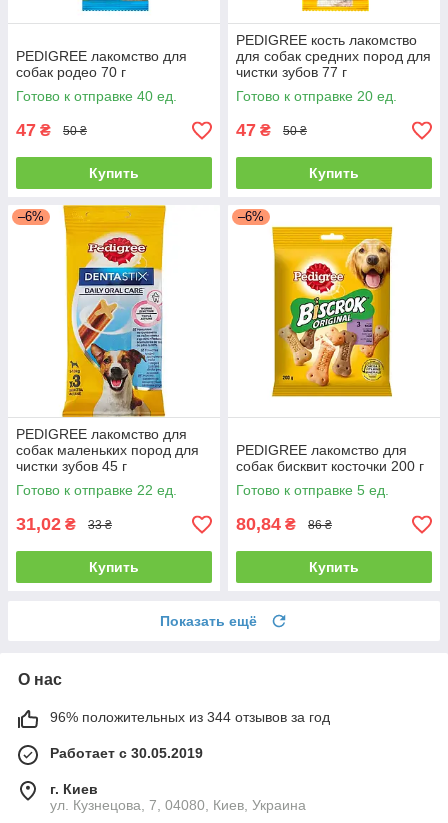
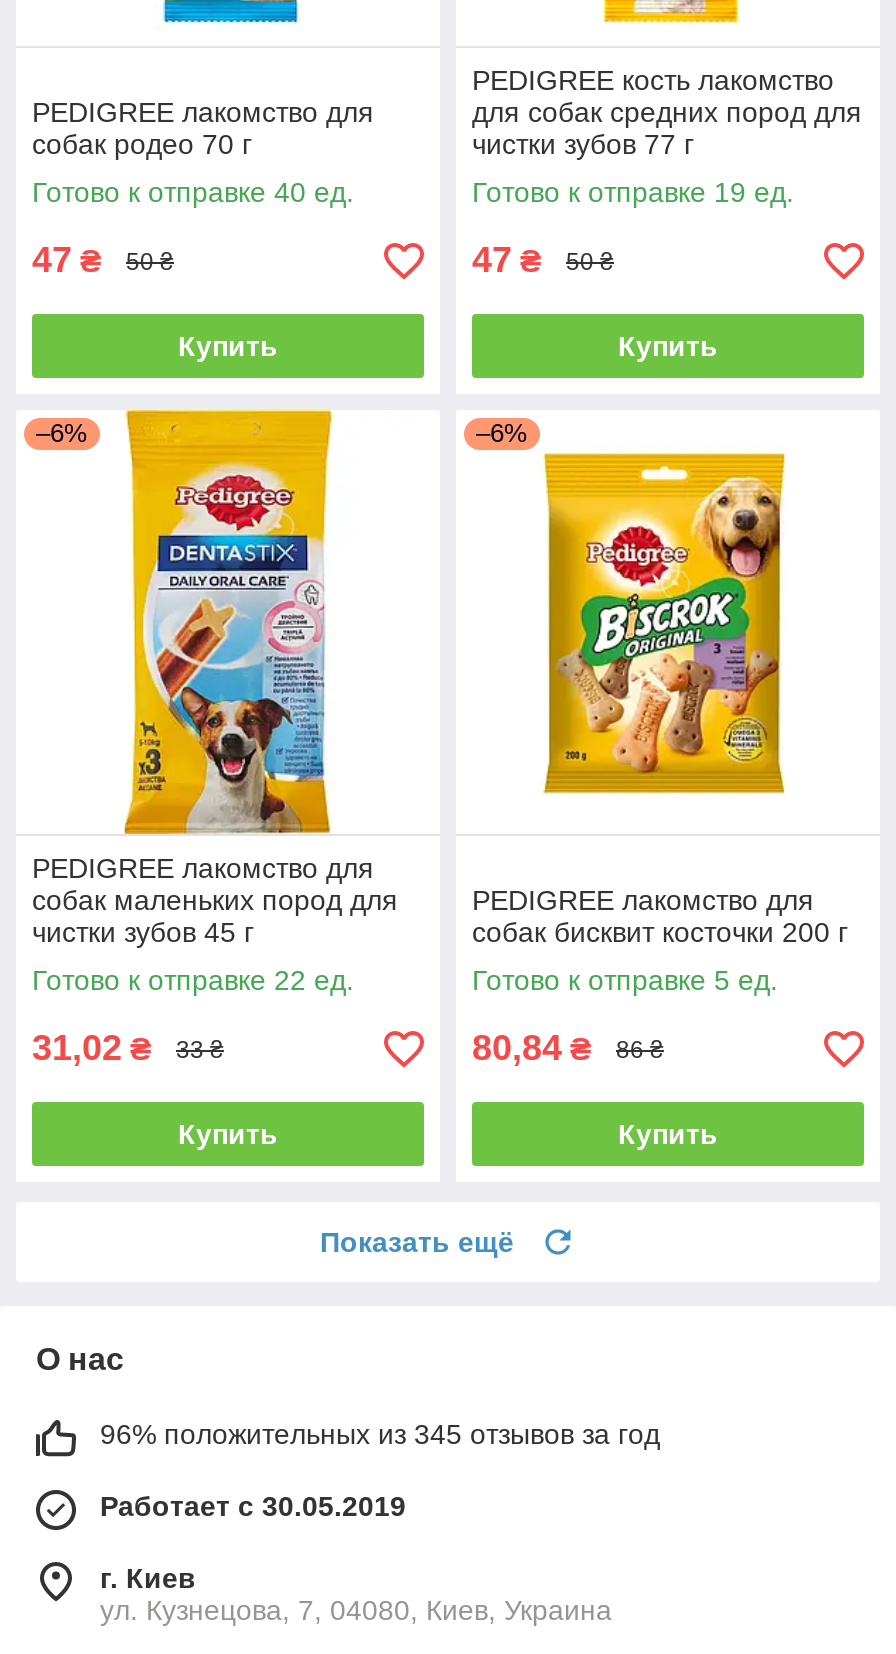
- Готово к отправке 20 ед.
+ Готово к отправке 19 ед.

- 96% положительных из 344 отзывов за год
+ 96% положительных из 345 отзывов за год
